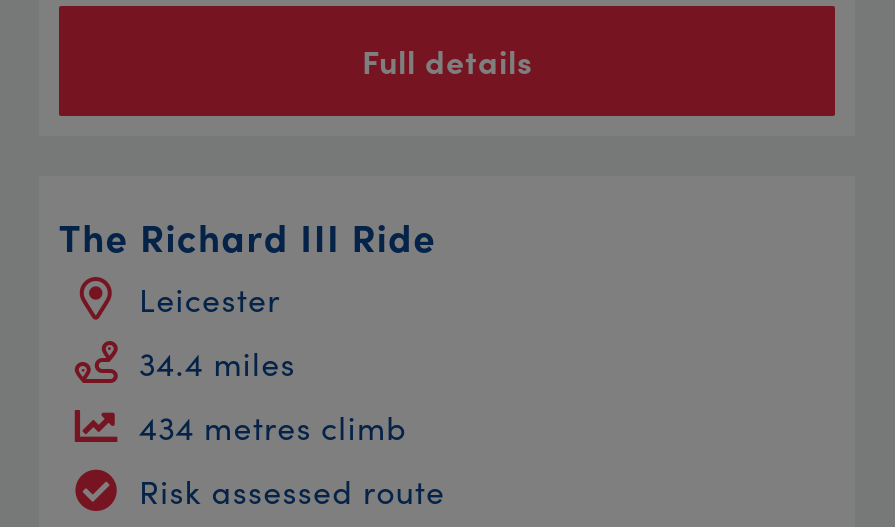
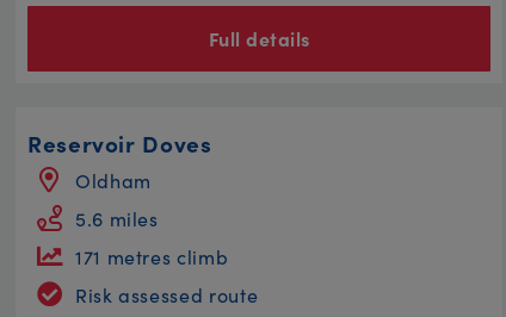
- The Richard III Ride
- Leicester
+ Reservoir Doves
+ Oldham

- 34.4 miles
+ 5.6 miles

- 434 metres climb
+ 171 metres climb
